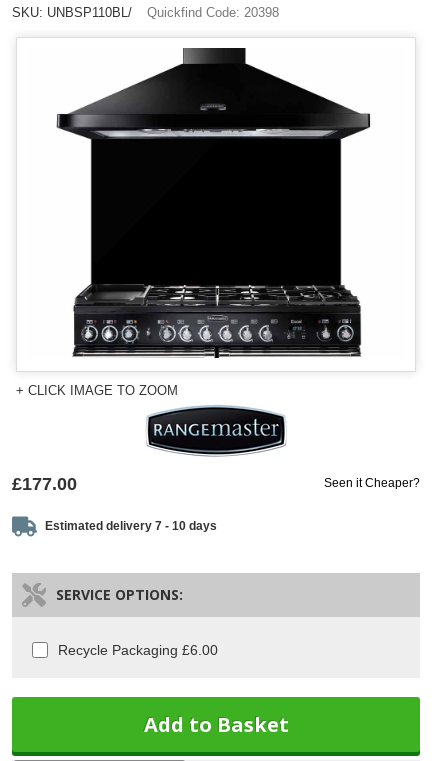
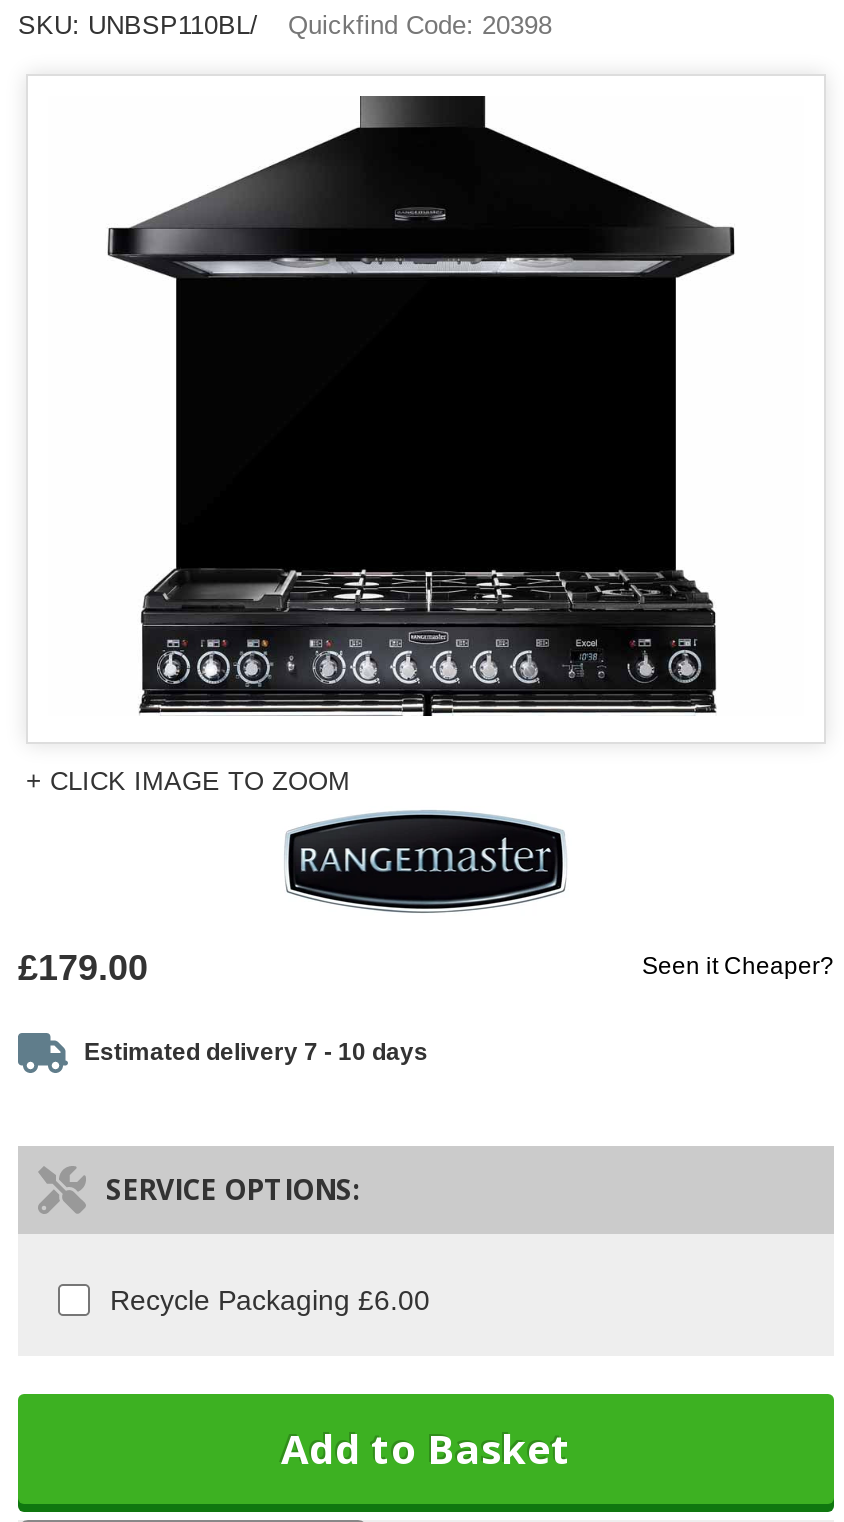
- £177.00
+ £179.00
